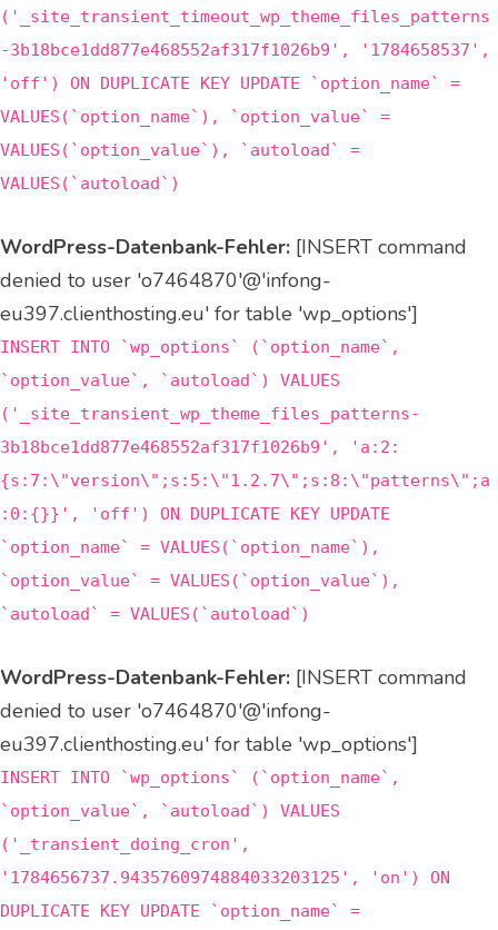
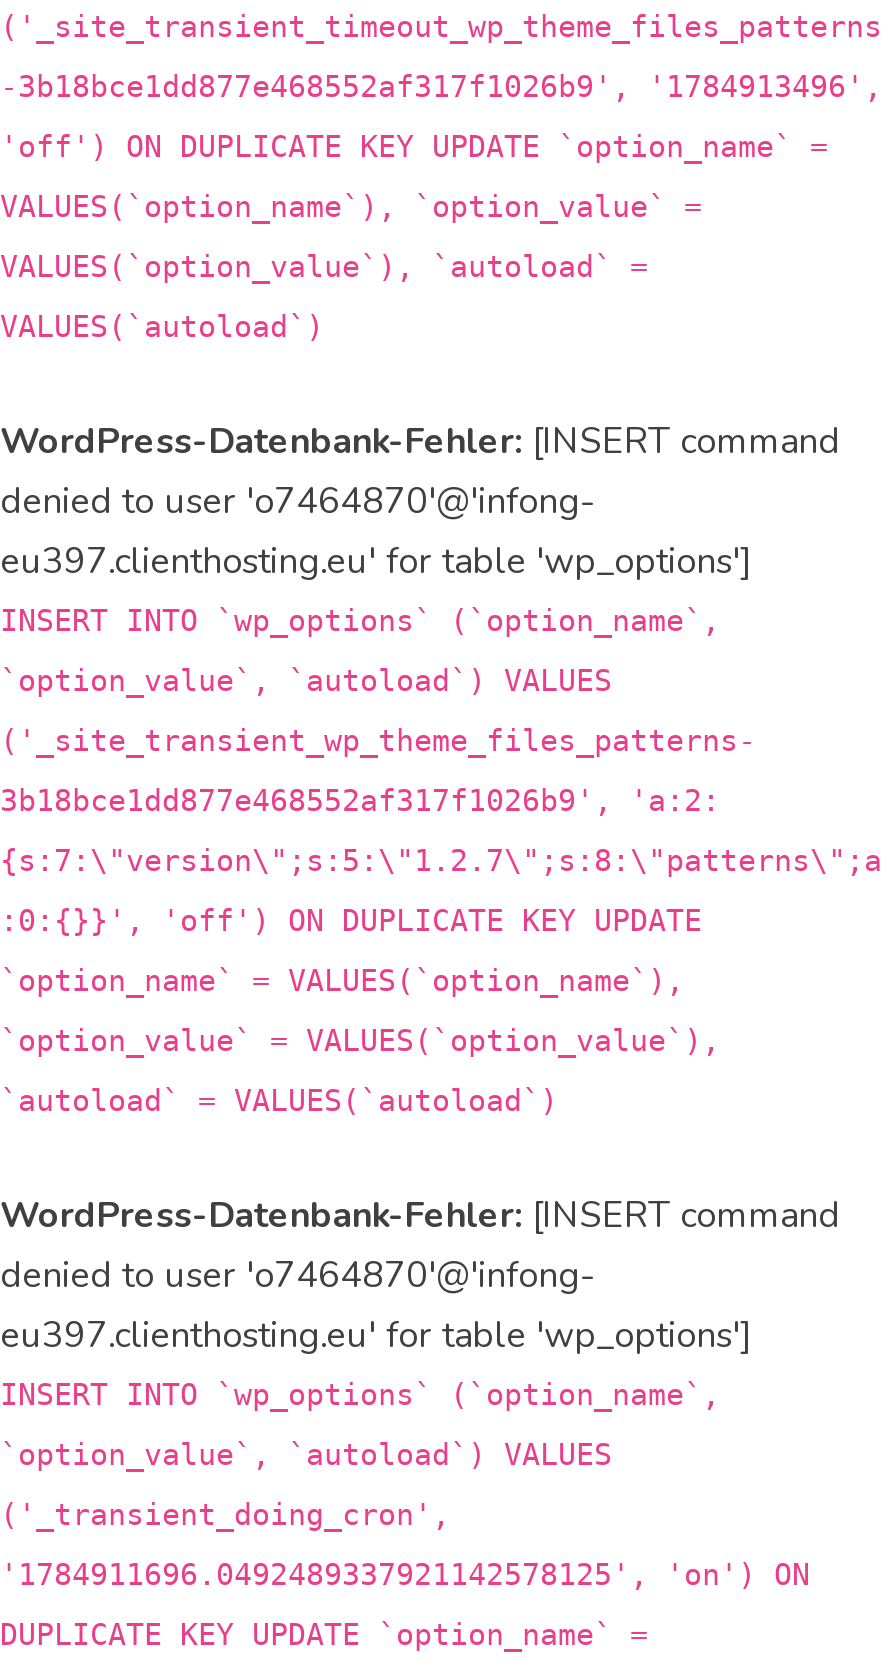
- -3b18bce1dd877e468552af317f1026b9', '1784658537',
+ -3b18bce1dd877e468552af317f1026b9', '1784913496',

- '1784656737.9435760974884033203125', 'on') ON
+ '1784911696.0492489337921142578125', 'on') ON
